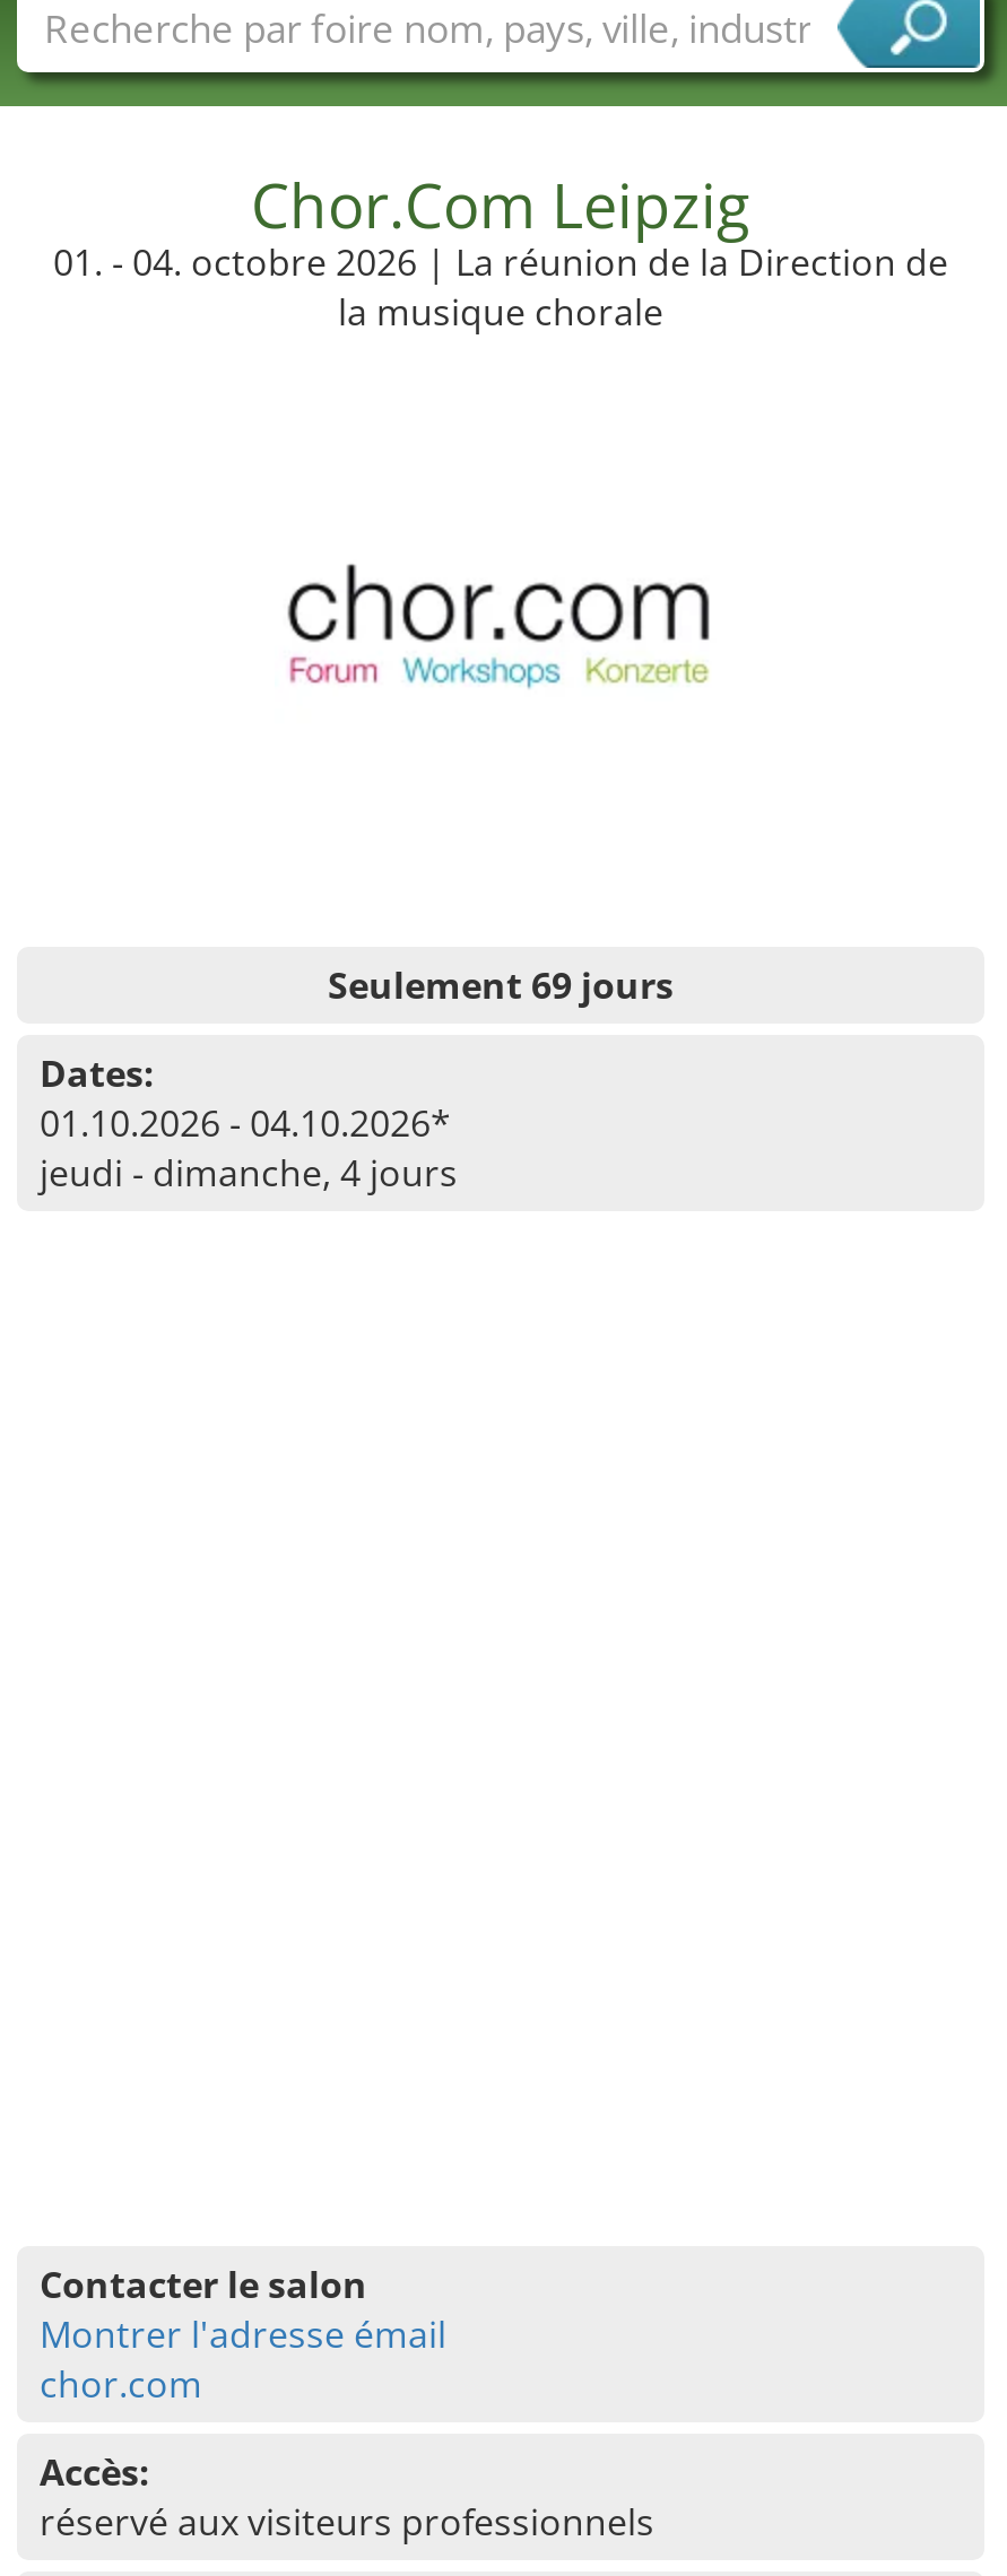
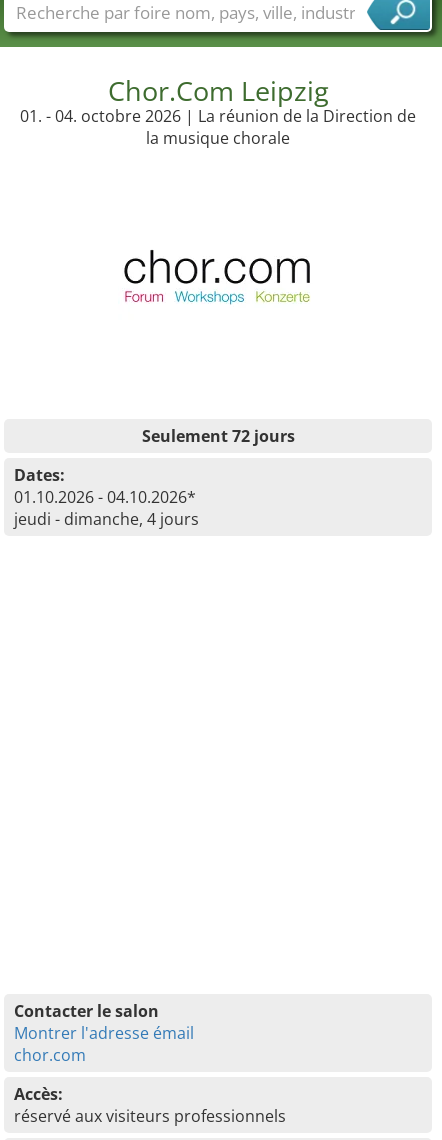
- Seulement 69 jours
+ Seulement 72 jours
